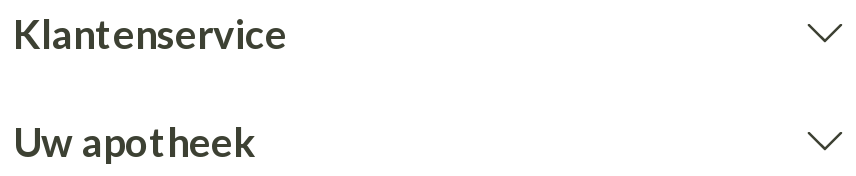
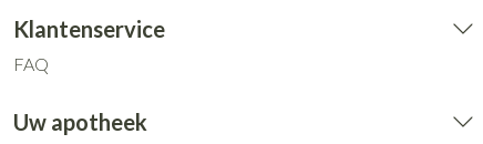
+ FAQ
